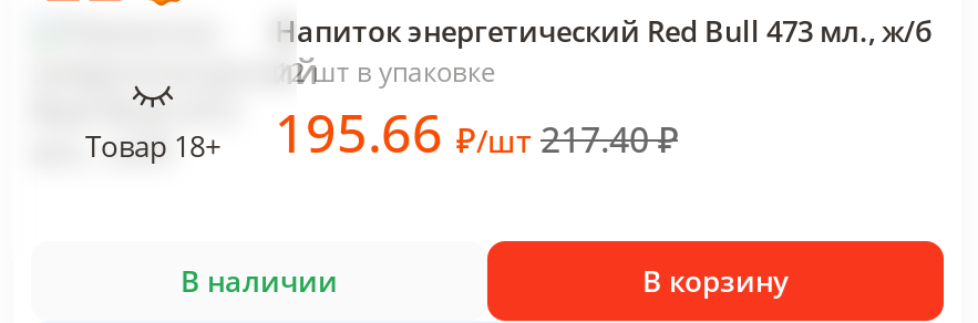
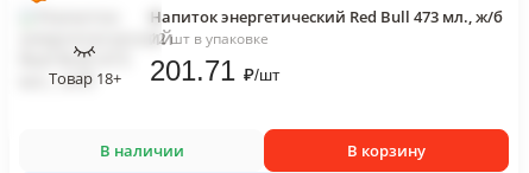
- Товар 18+ 195.66 ₽/шт 217.40 ₽
+ Товар 18+ 201.71 ₽/шт
